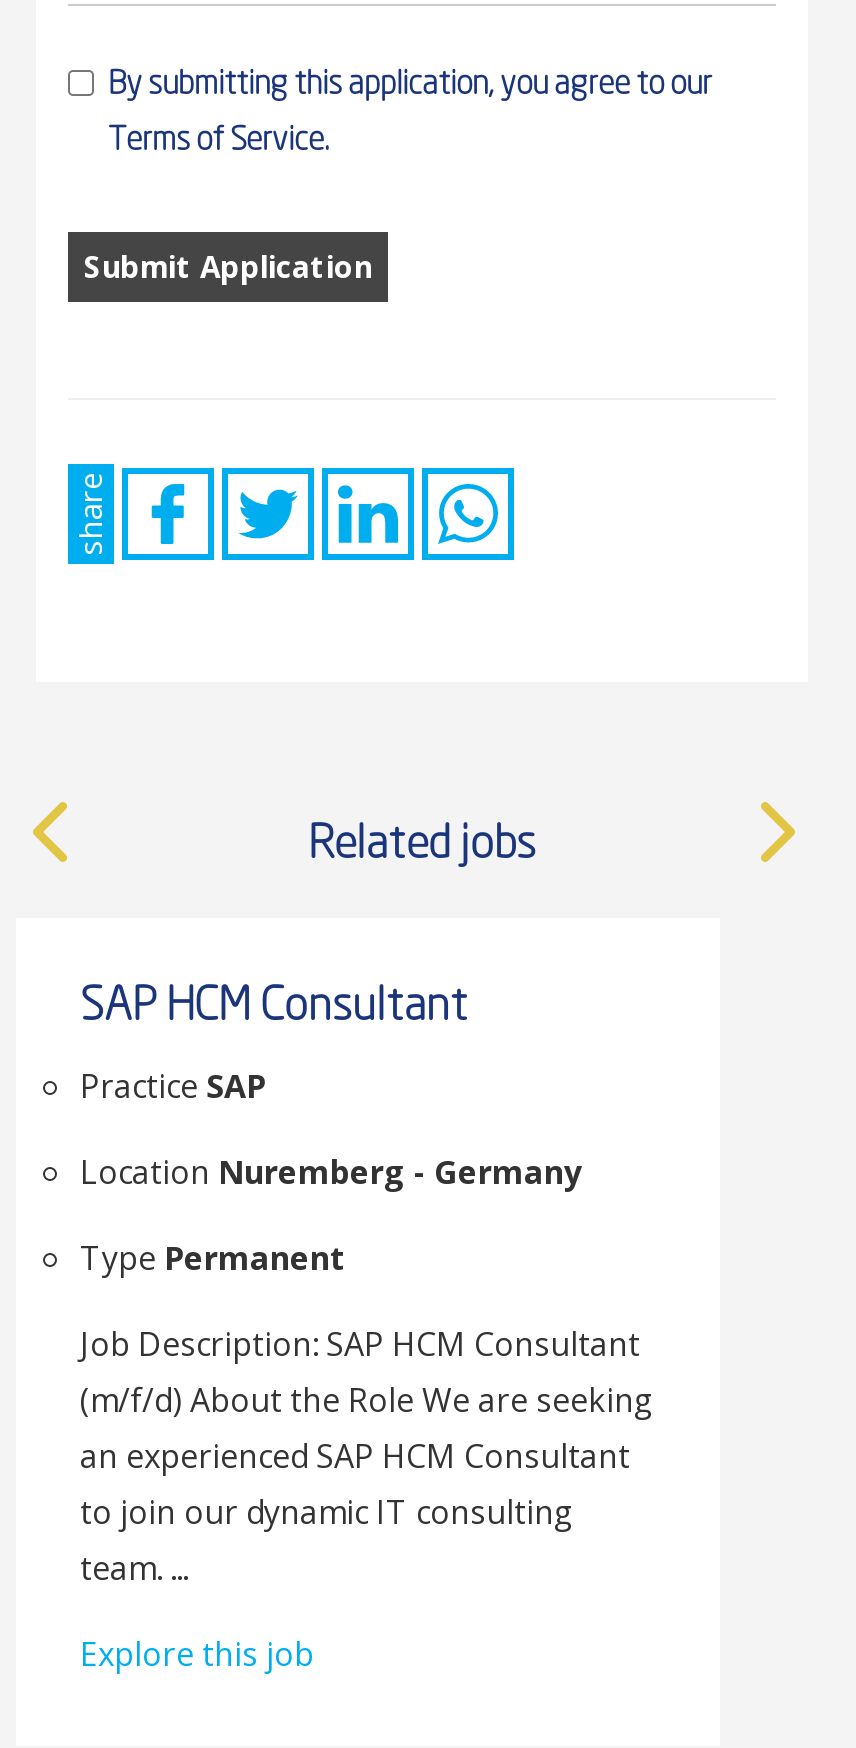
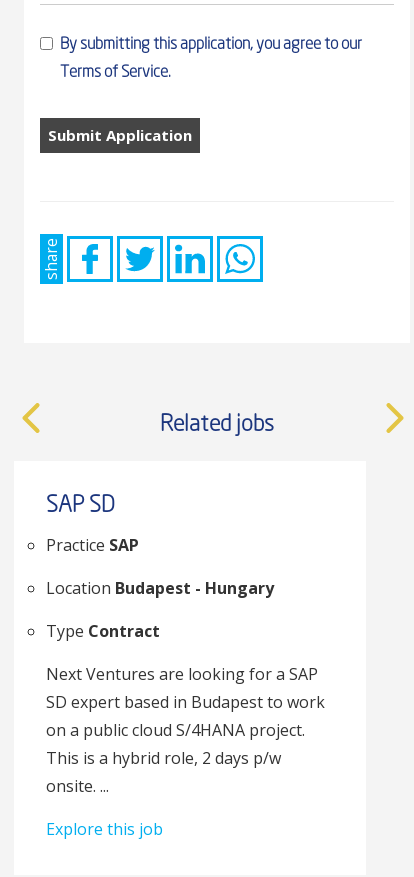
- SAP HCM Consultant
+ SAP SD

- Location Nuremberg - Germany
+ Location Budapest - Hungary

- Type Permanent
+ Type Contract

- Job Description: SAP HCM Consultant
- (m/f/d) About the Role We are seeking
- an experienced SAP HCM Consultant
- to join our dynamic IT consulting
- team. ...
+ Next Ventures are looking for a SAP
+ SD expert based in Budapest to work
+ on a public cloud S/4HANA project.
+ This is a hybrid role, 2 days p/w
+ onsite. ...
